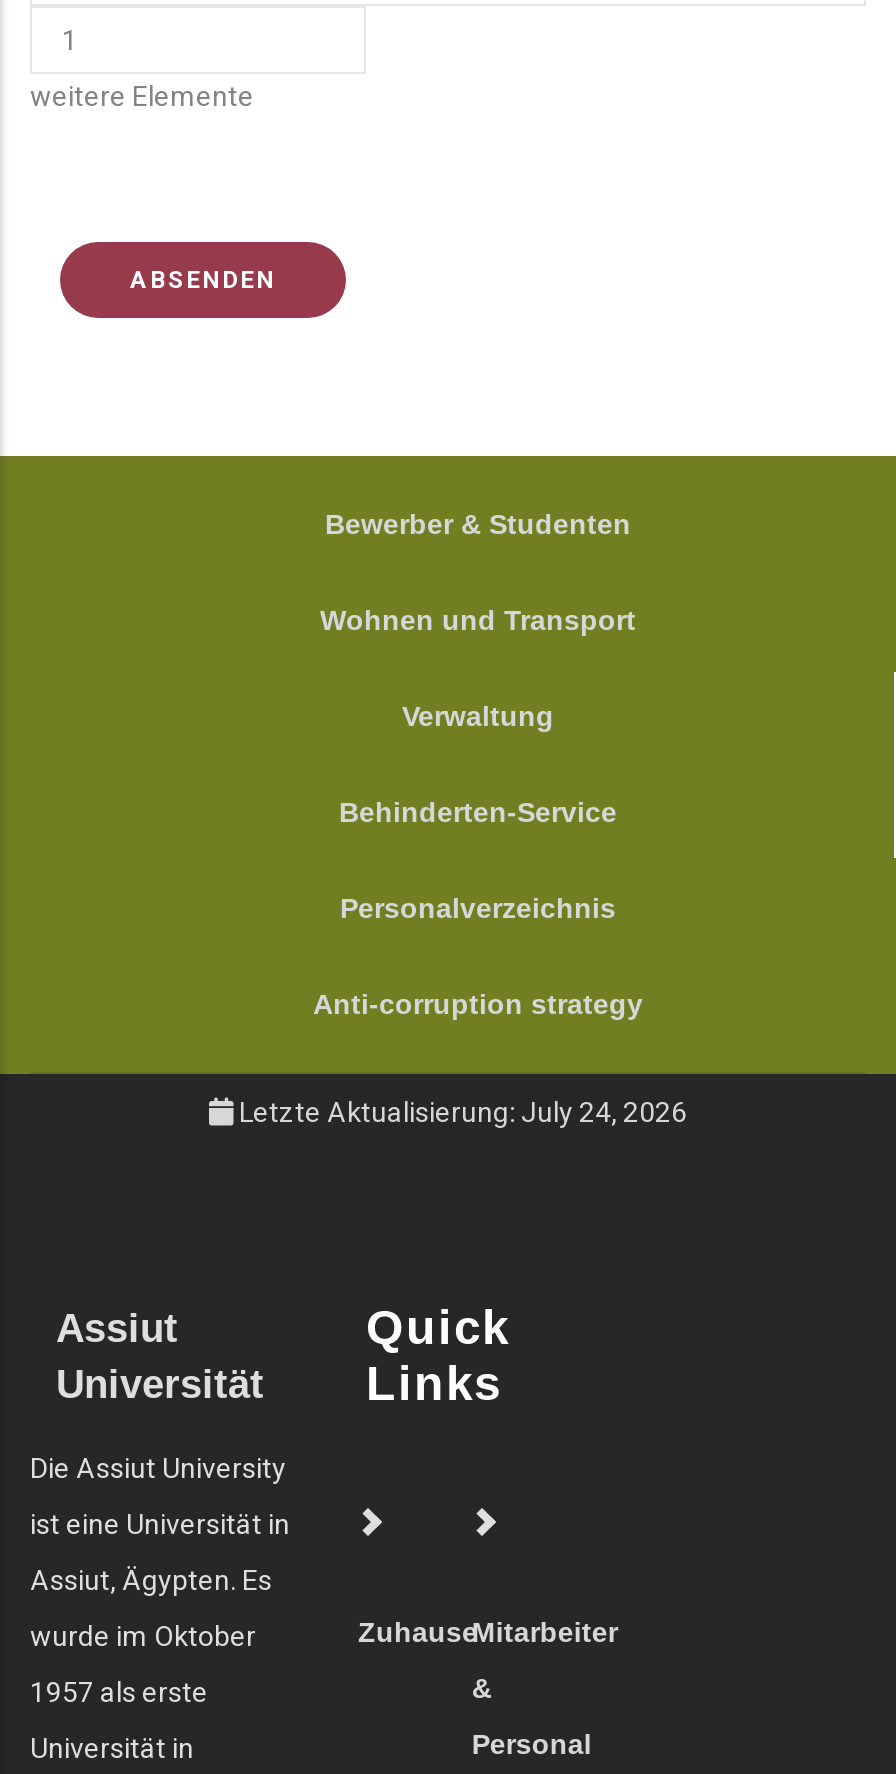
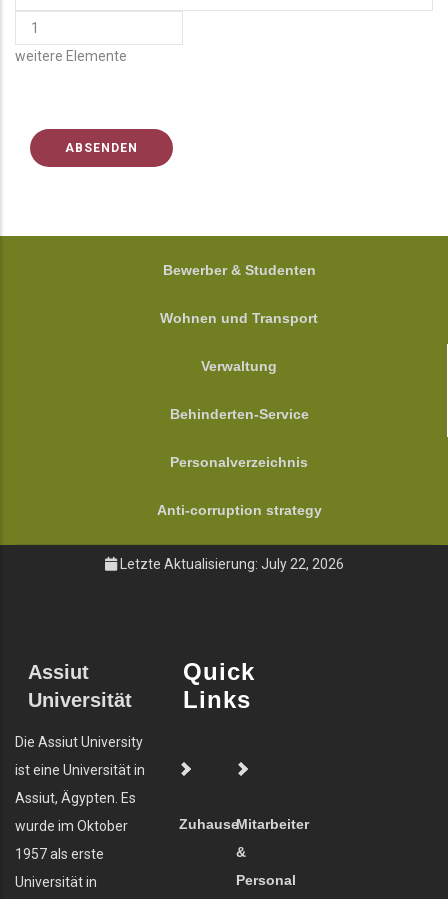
- Letzte Aktualisierung: July 24, 2026
+ Letzte Aktualisierung: July 22, 2026
